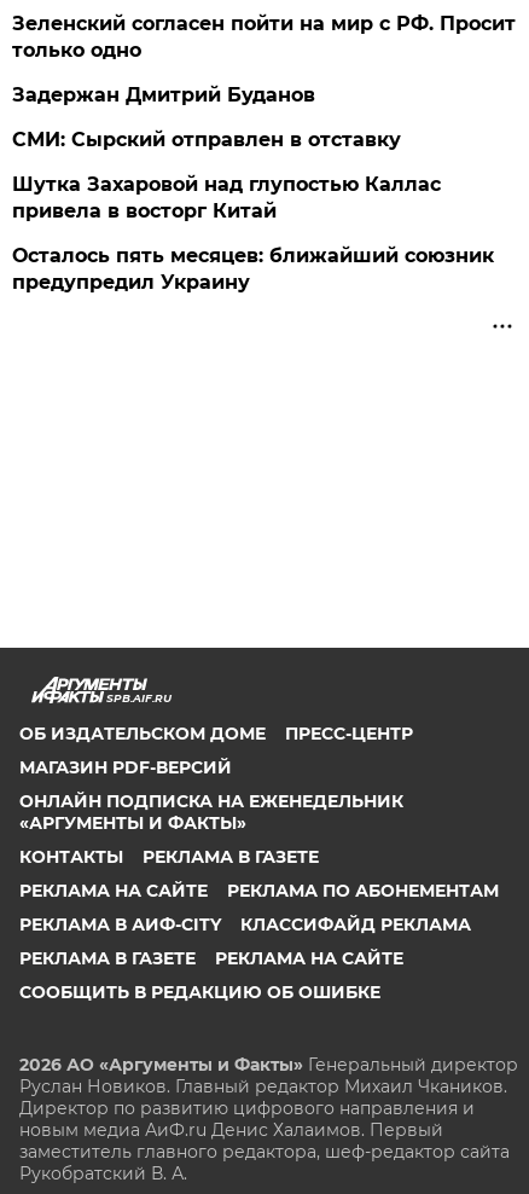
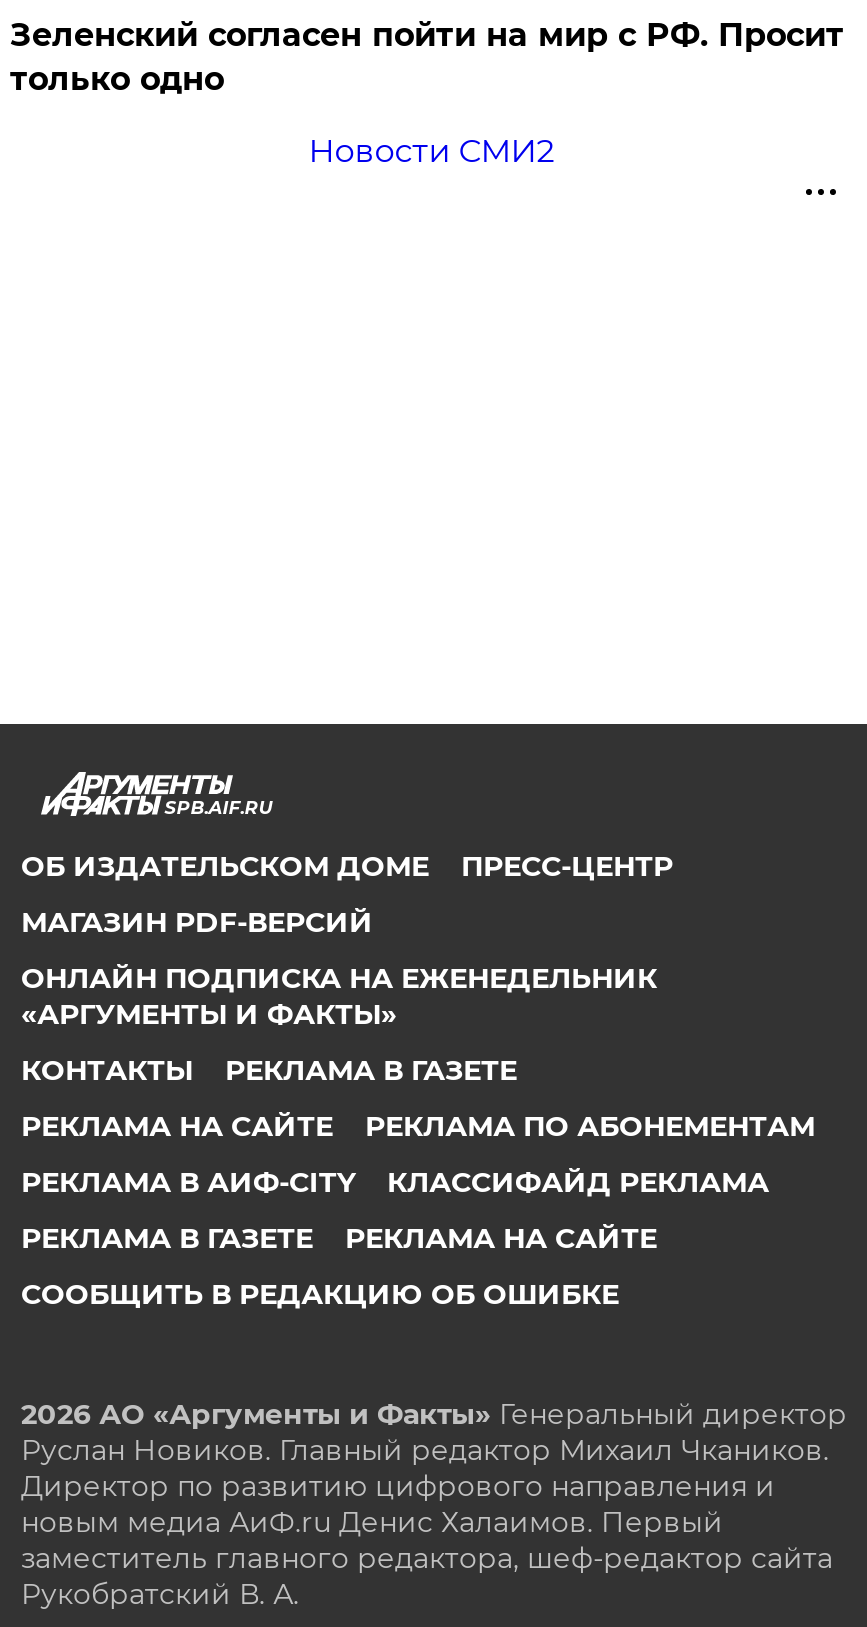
- Задержан Дмитрий Буданов
- СМИ: Сырский отправлен в отставку
- Шутка Захаровой над глупостью Каллас
- привела в восторг Китай
- Осталось пять месяцев: ближайший союзник
- предупредил Украину
+ Новости СМИ2
